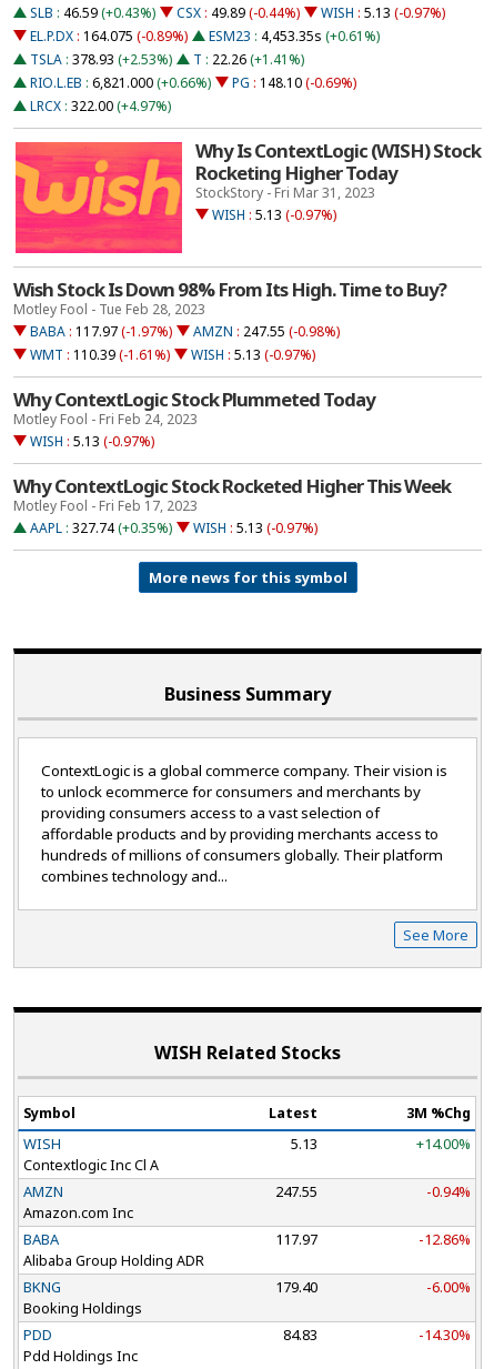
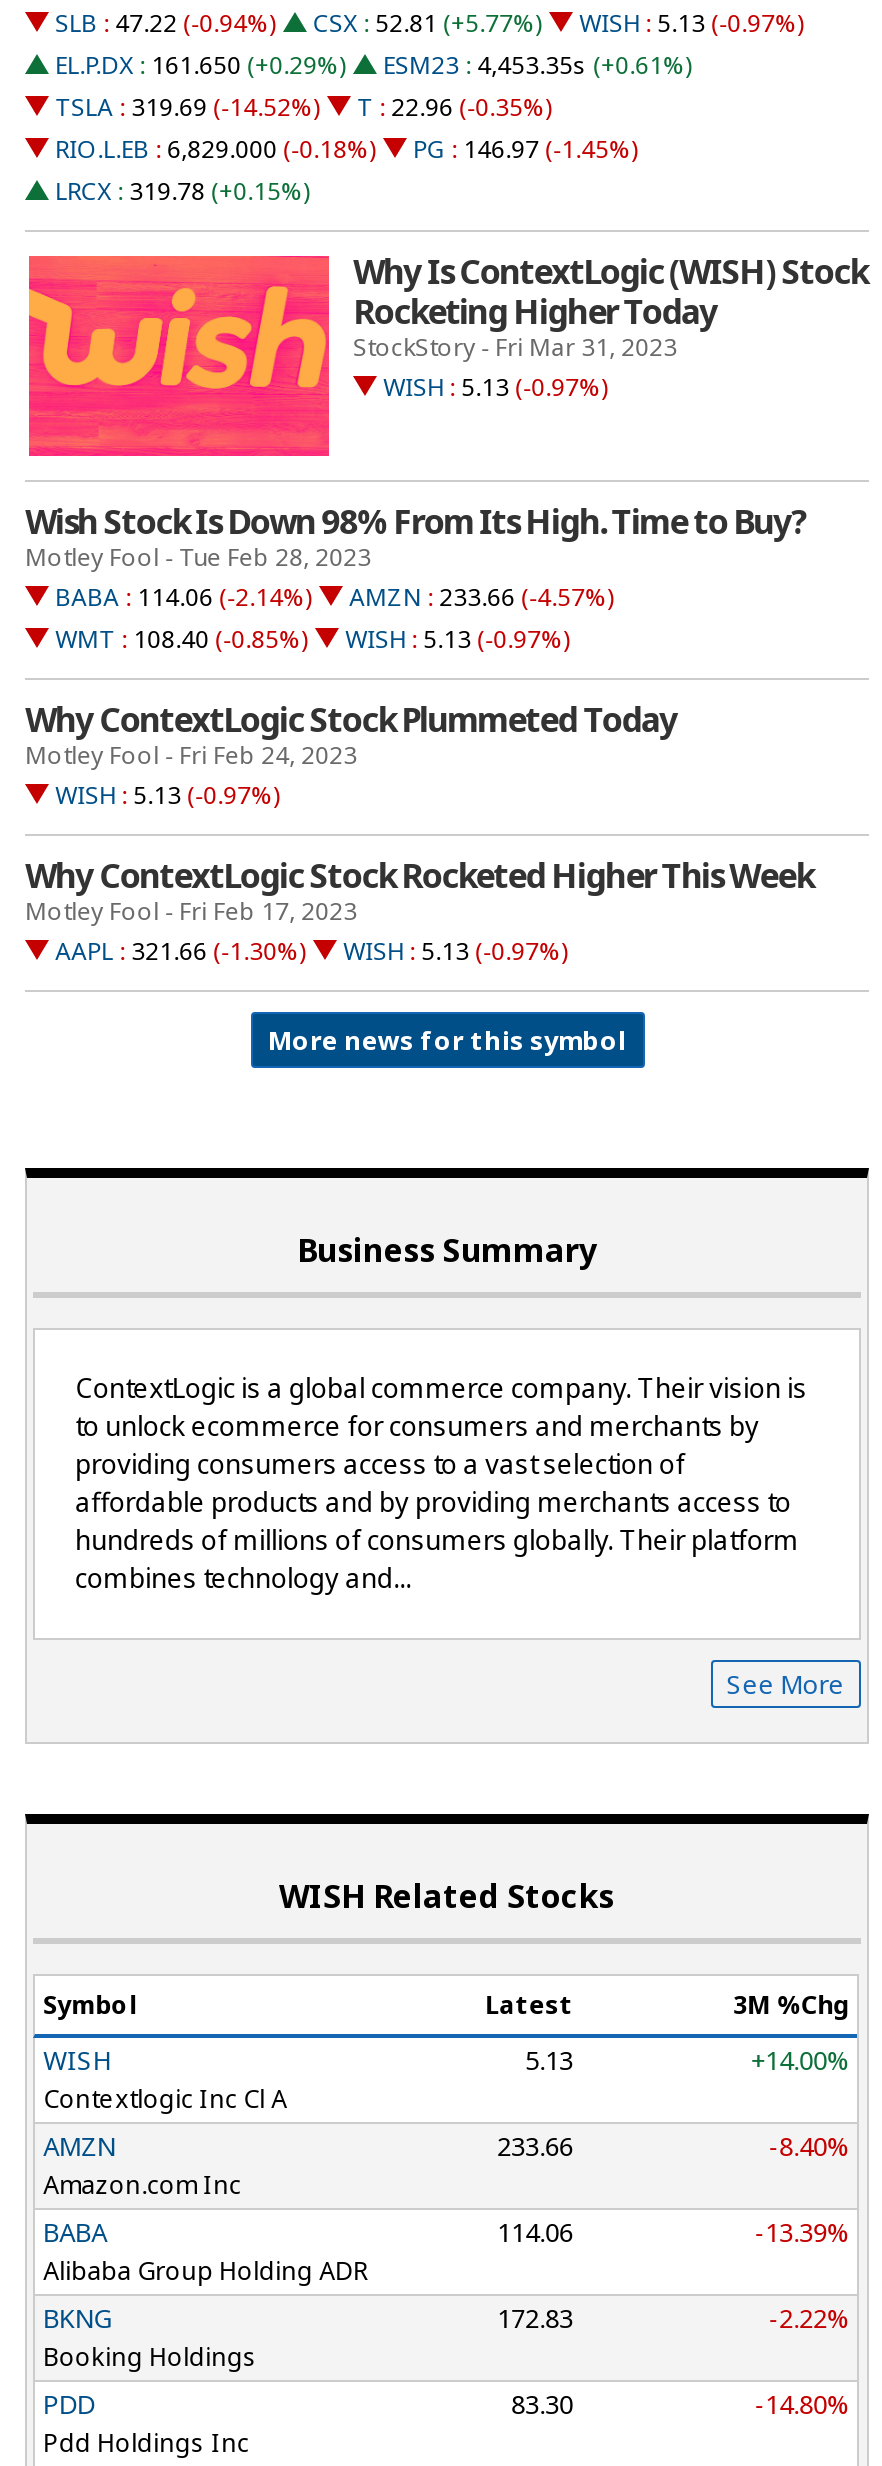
- SLB : 46.59 (+0.43%)
+ SLB : 47.22 (-0.94%)

- CSX : 49.89 (-0.44%)
+ CSX : 52.81 (+5.77%)

- EL.P.DX : 164.075 (-0.89%) ESM23 : 4,453.35s (+0.61%)
+ EL.P.DX : 161.650 (+0.29%) ESM23 : 4,453.35s (+0.61%)

- TSLA : 378.93 (+2.53%)
+ TSLA : 319.69 (-14.52%)

- T : 22.26 (+1.41%)
+ T : 22.96 (-0.35%)

- RIO.L.EB : 6,821.000 (+0.66%)
+ RIO.L.EB : 6,829.000 (-0.18%)

- PG : 148.10 (-0.69%)
+ PG : 146.97 (-1.45%)

- LRCX : 322.00 (+4.97%)
+ LRCX : 319.78 (+0.15%)

- BABA : 117.97 (-1.97%)
+ BABA : 114.06 (-2.14%)

- AMZN : 247.55 (-0.98%)
+ AMZN : 233.66 (-4.57%)

- WMT : 110.39 (-1.61%) WISH : 5.13 (-0.97%)
+ WMT : 108.40 (-0.85%) WISH : 5.13 (-0.97%)

- AAPL : 327.74 (+0.35%) WISH : 5.13 (-0.97%)
+ AAPL : 321.66 (-1.30%) WISH : 5.13 (-0.97%)

- 247.55
+ 233.66

- -0.94%
+ -8.40%

- 117.97
+ 114.06

- -12.86%
+ -13.39%

- 179.40
+ 172.83

- -6.00%
+ -2.22%

- 84.83
+ 83.30

- -14.30%
+ -14.80%
